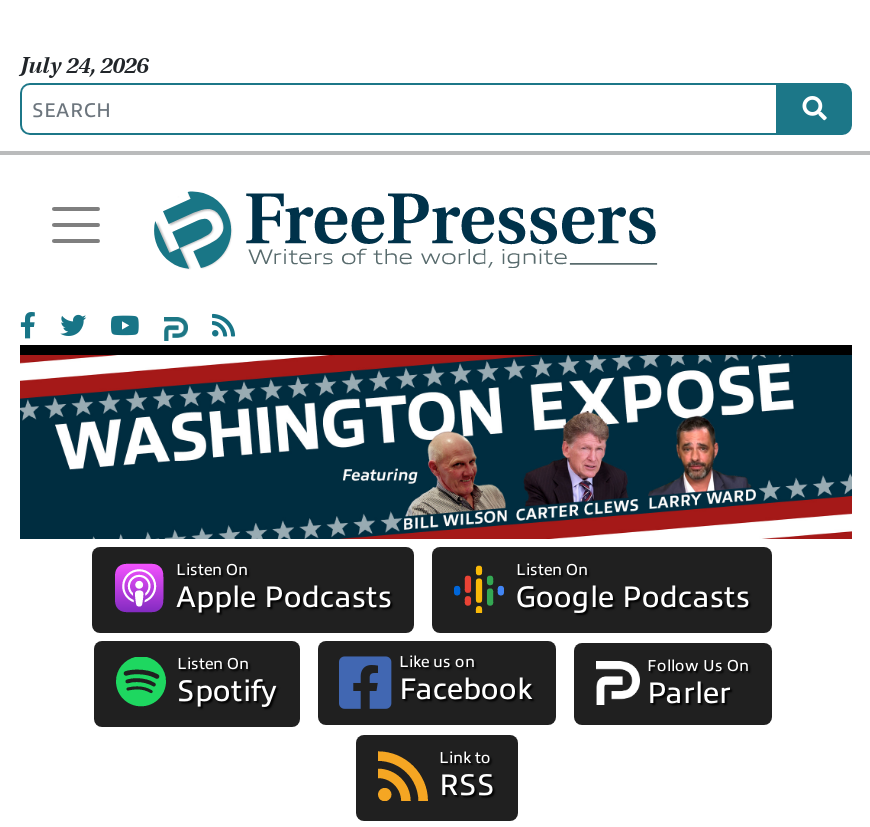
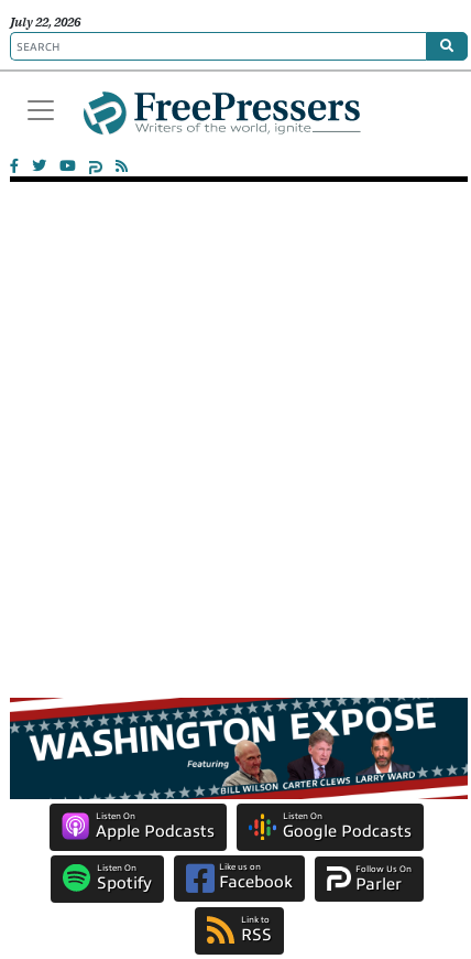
- July 24, 2026
+ July 22, 2026
